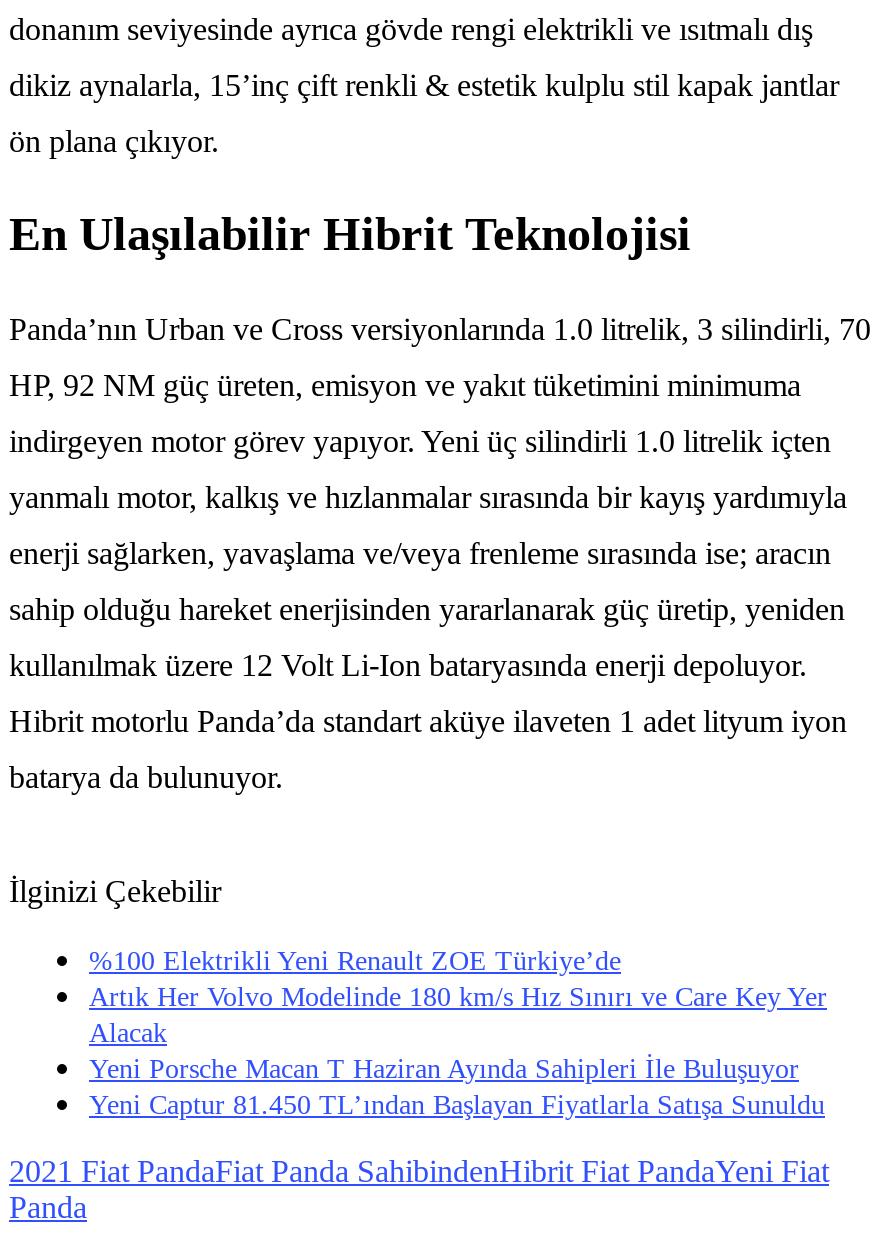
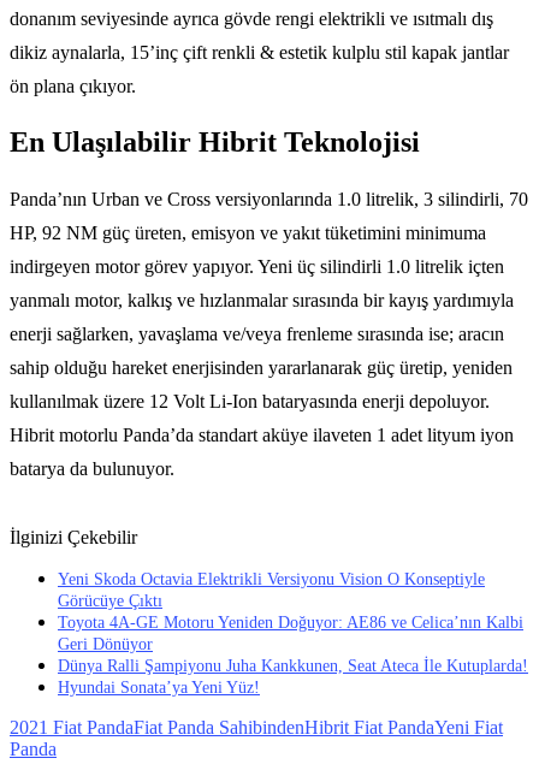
- %100 Elektrikli Yeni Renault ZOE Türkiye’de
- Artık Her Volvo Modelinde 180 km/s Hız Sınırı ve Care Key Yer
- Alacak
- Yeni Porsche Macan T Haziran Ayında Sahipleri İle Buluşuyor
- Yeni Captur 81.450 TL’ından Başlayan Fiyatlarla Satışa Sunuldu
+ Yeni Skoda Octavia Elektrikli Versiyonu Vision O Konseptiyle
+ Görücüye Çıktı
+ Toyota 4A-GE Motoru Yeniden Doğuyor: AE86 ve Celica’nın Kalbi
+ Geri Dönüyor
+ Dünya Ralli Şampiyonu Juha Kankkunen, Seat Ateca İle Kutuplarda!
+ Hyundai Sonata’ya Yeni Yüz!
